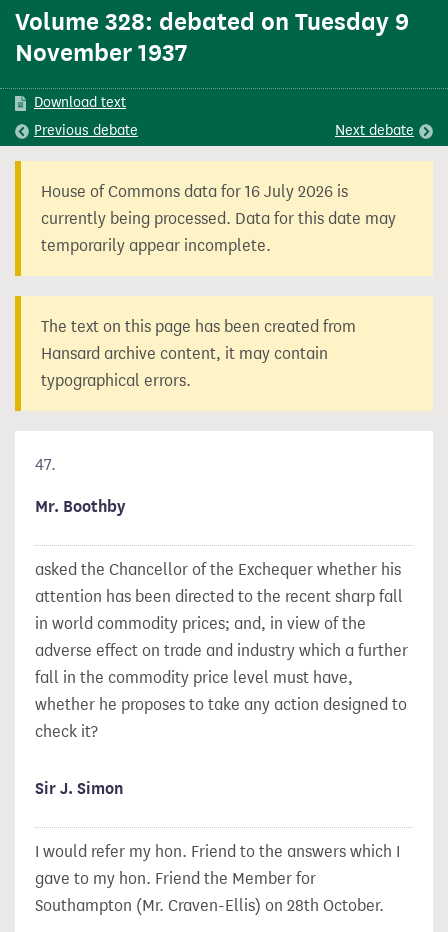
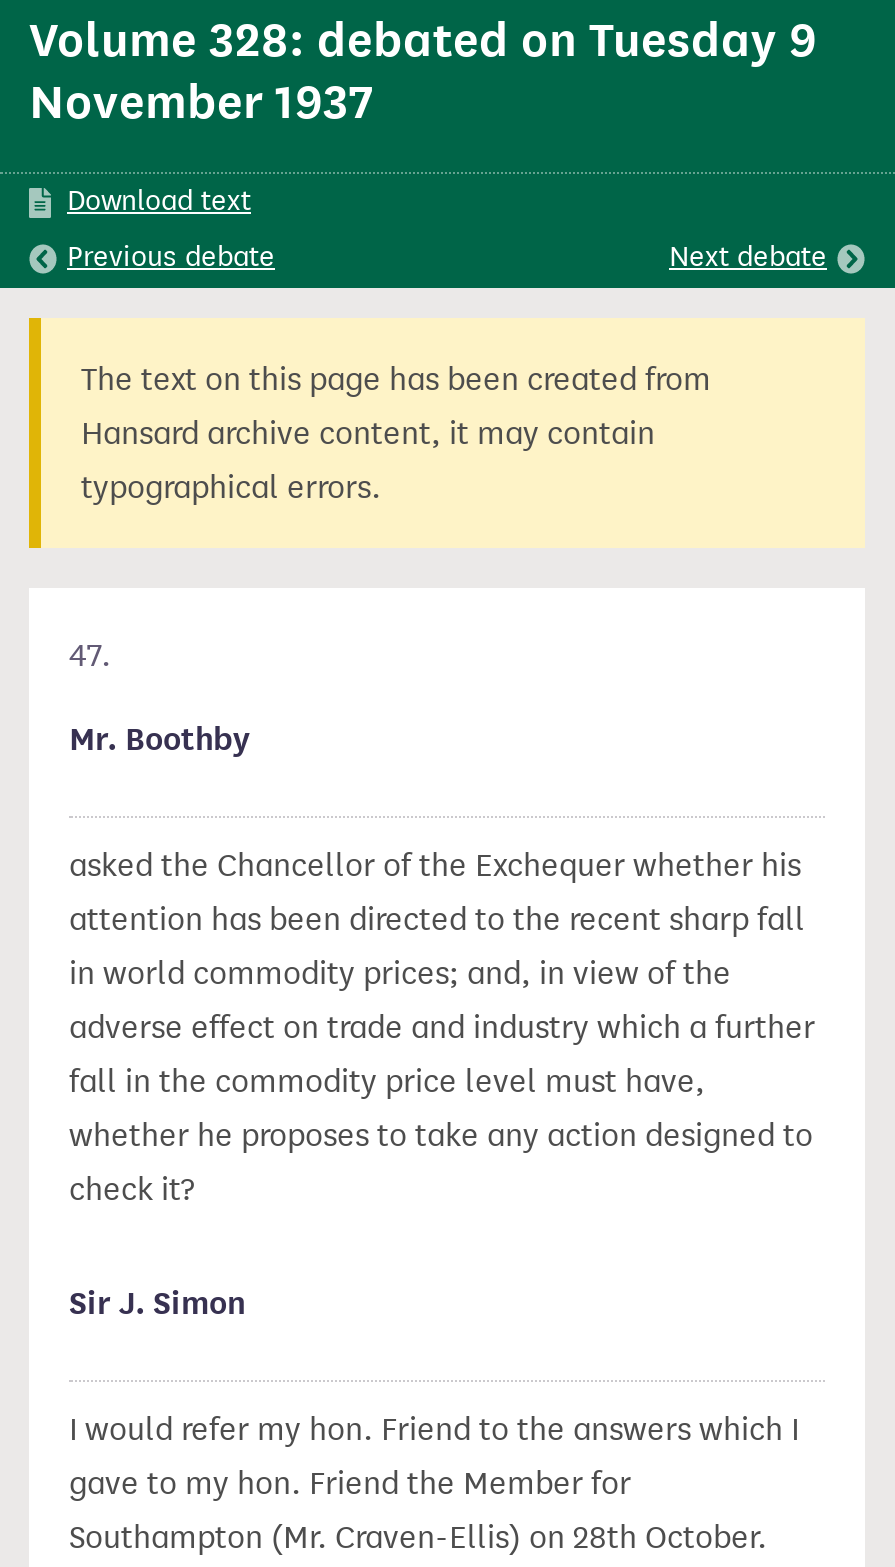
- House of Commons data for 16 July 2026 is
- currently being processed. Data for this date may
- temporarily appear incomplete.
